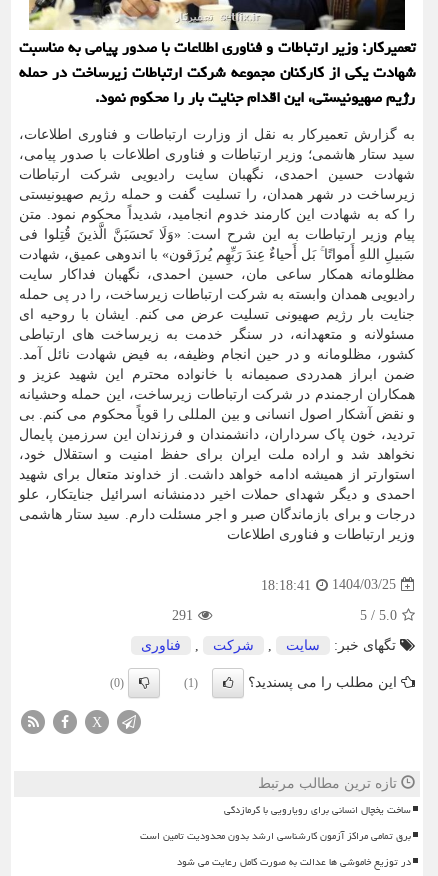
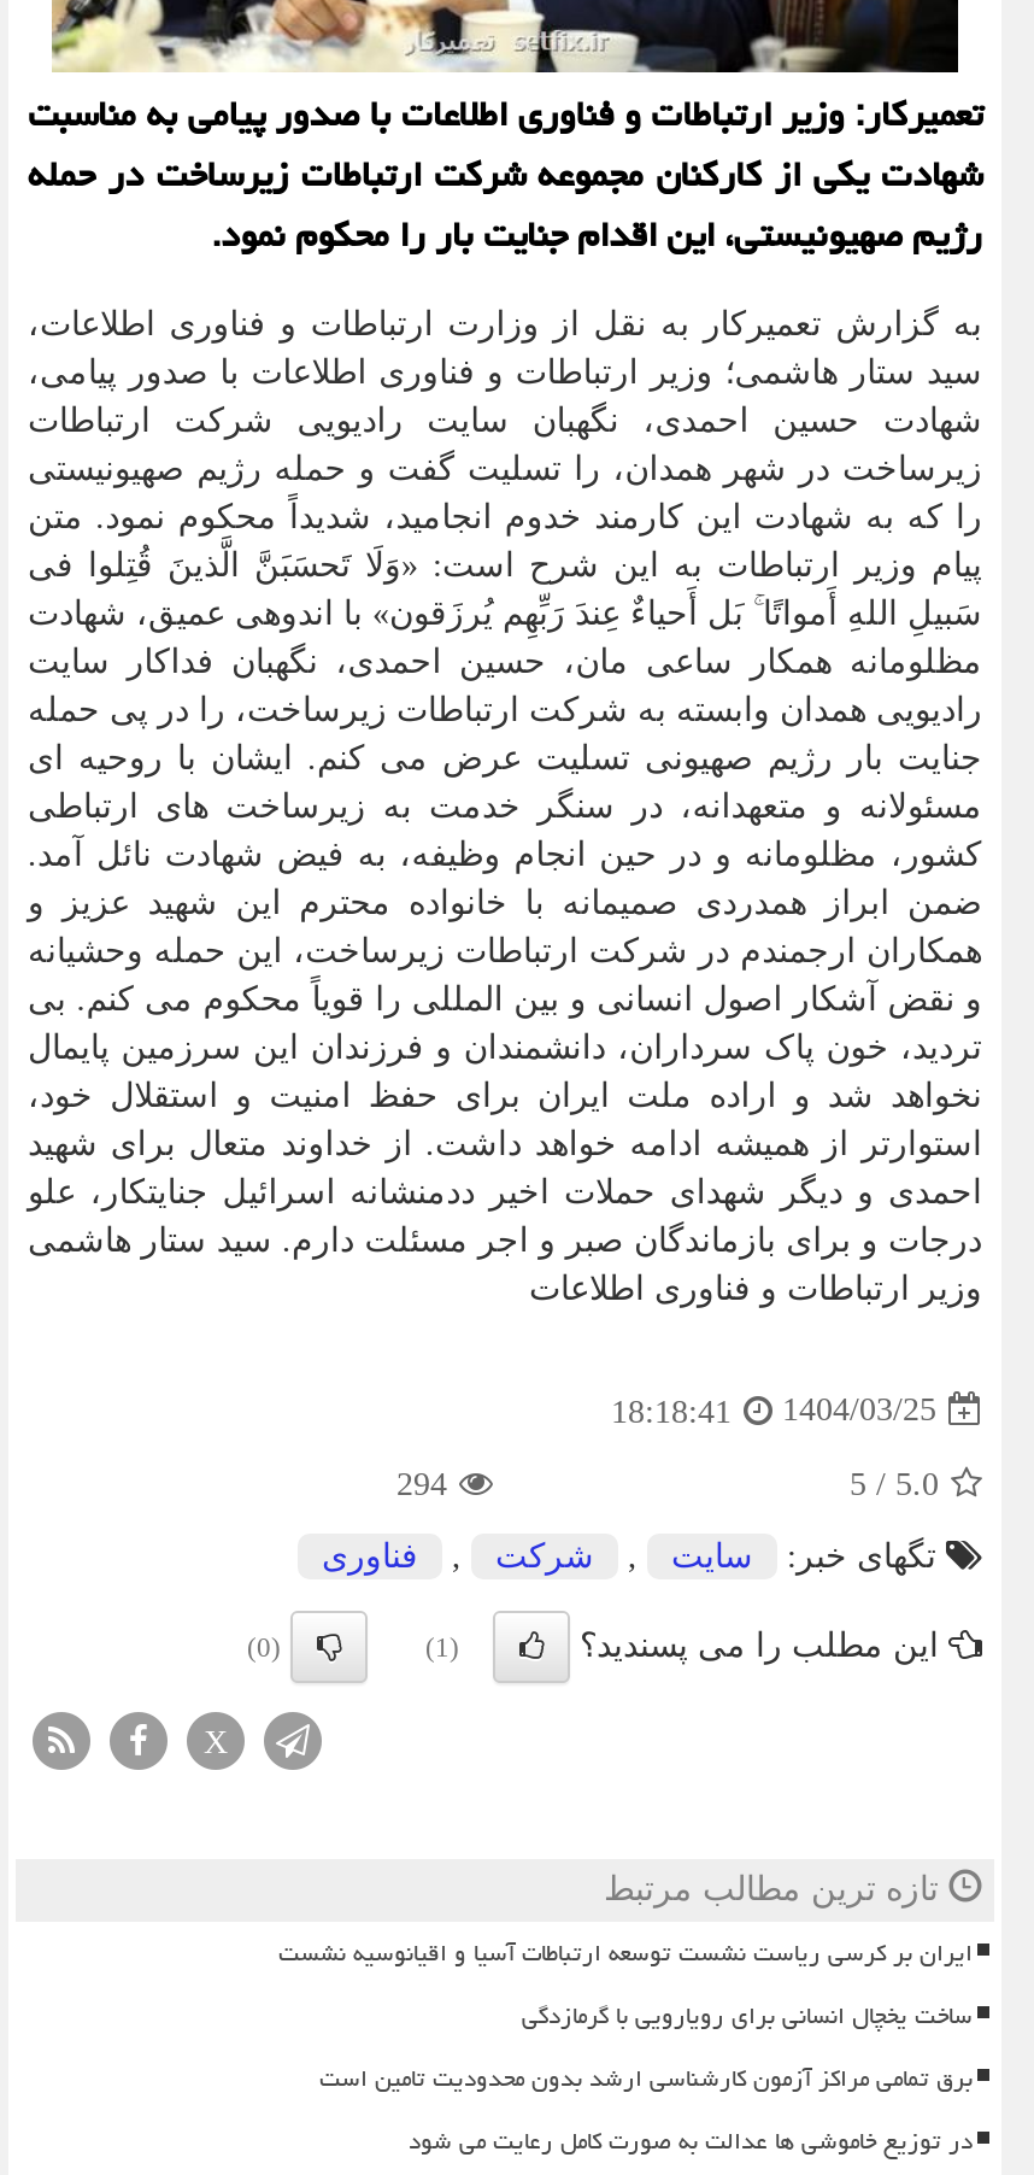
- 291
+ 294

+ ایران بر کرسی ریاست نشست توسعه ارتباطات آسیا و اقیانوسیه نشست
